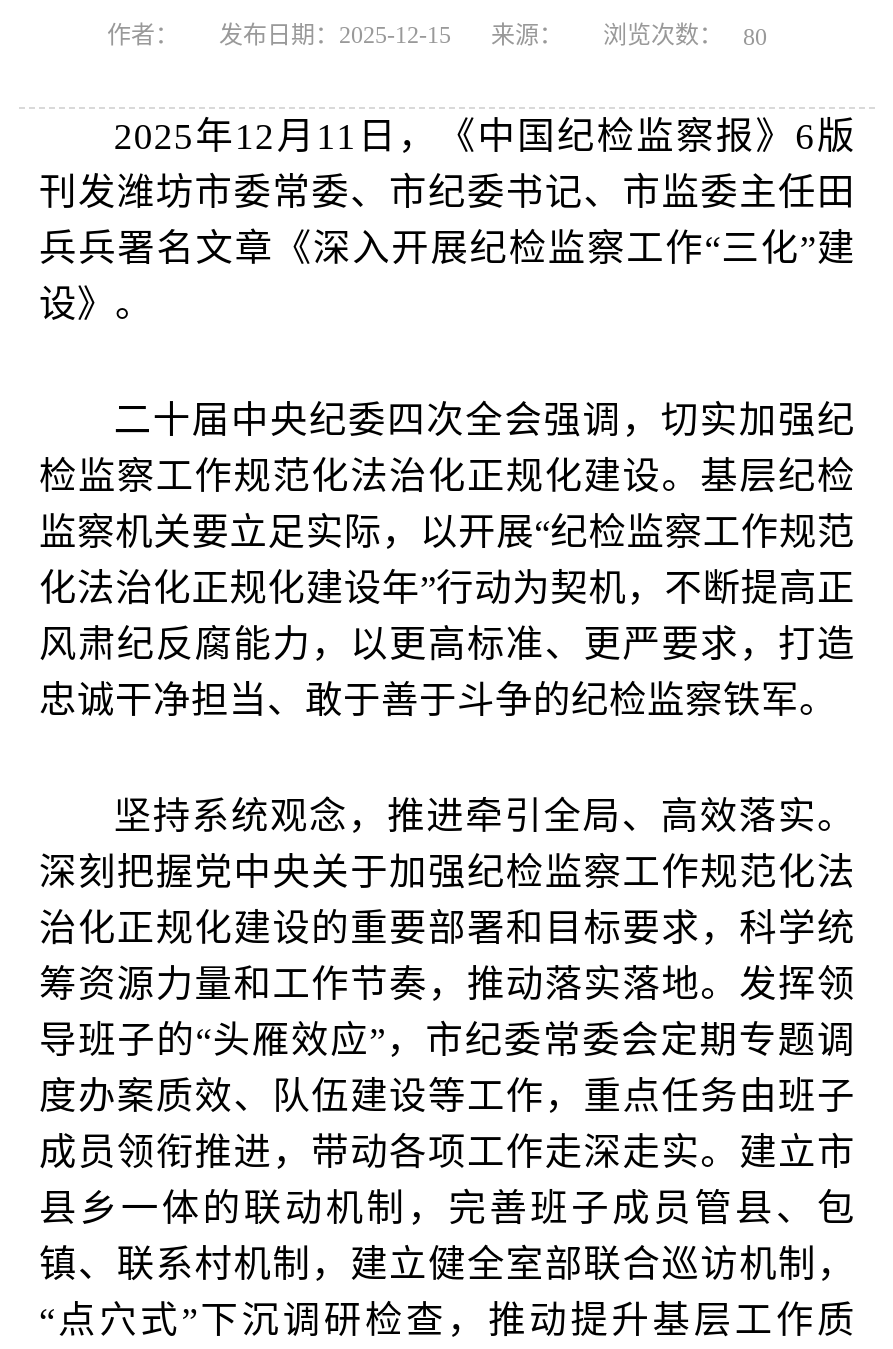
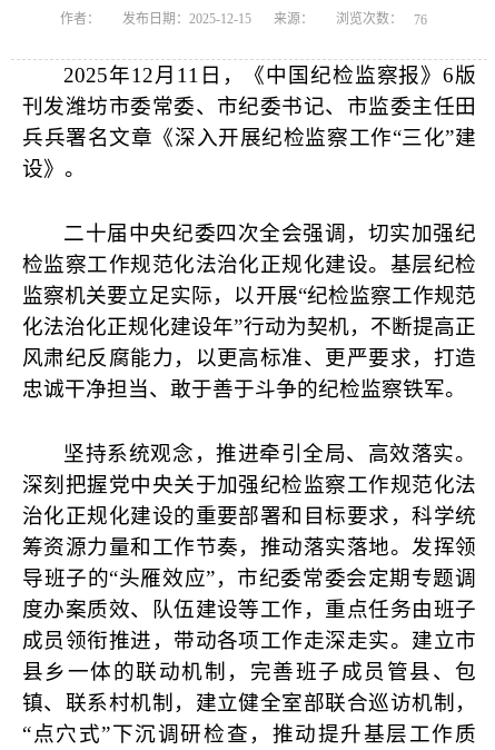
- 作者： 发布日期：2025-12-15 来源： 浏览次数： 80
+ 作者： 发布日期：2025-12-15 来源： 浏览次数： 76
